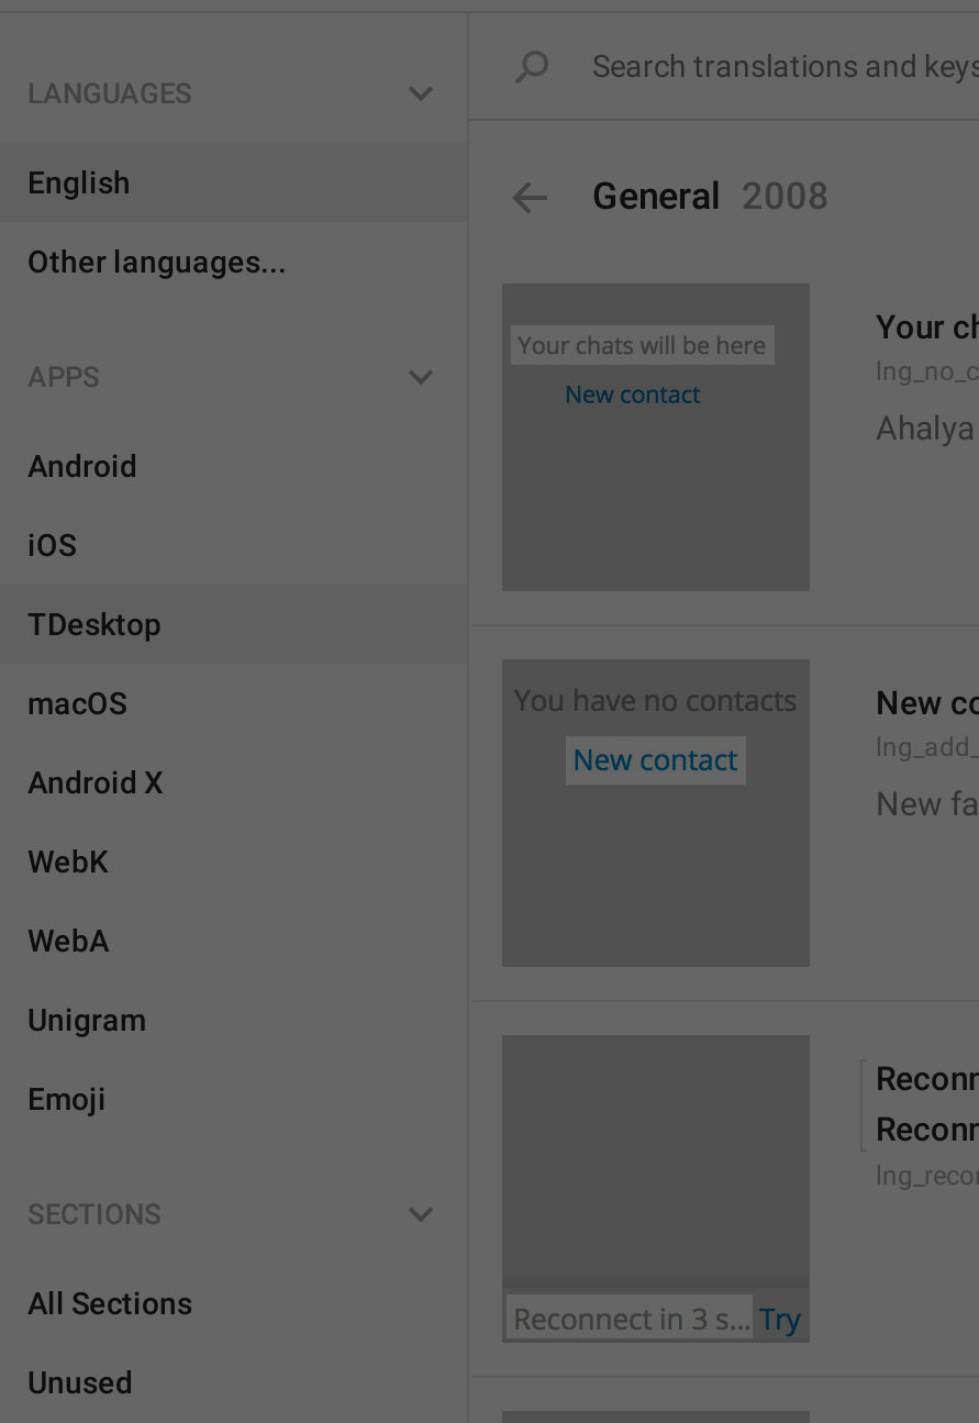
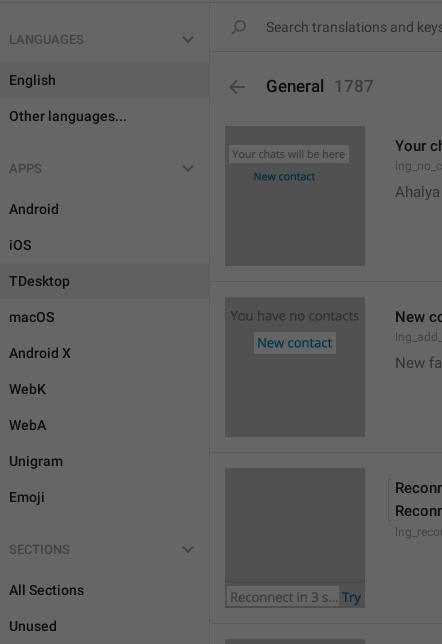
- General 2008
+ General 1787
